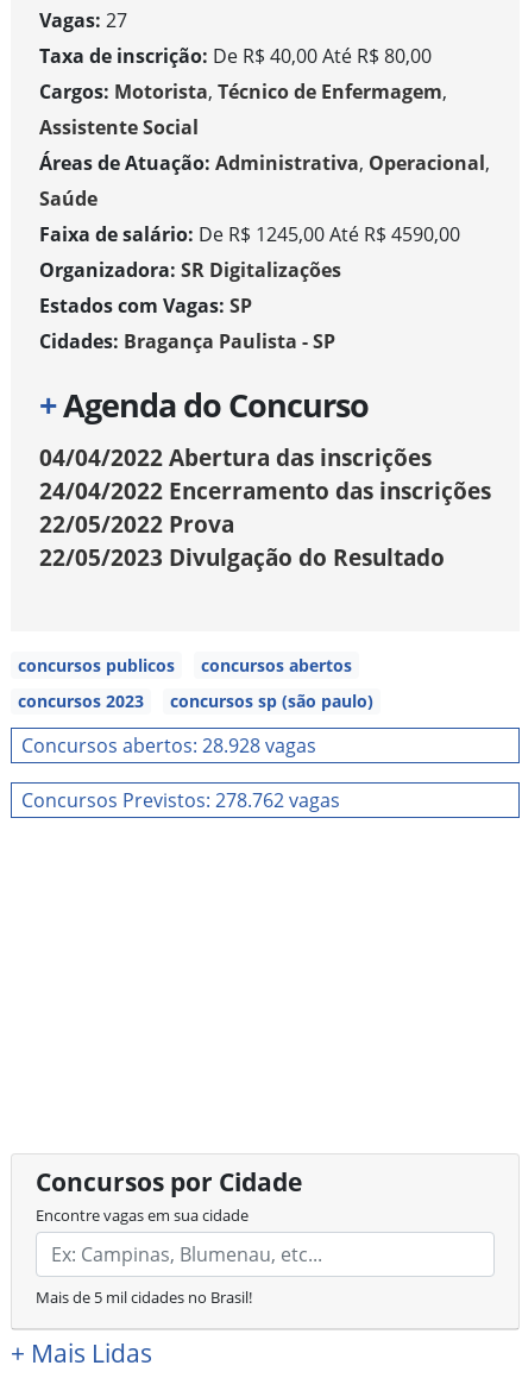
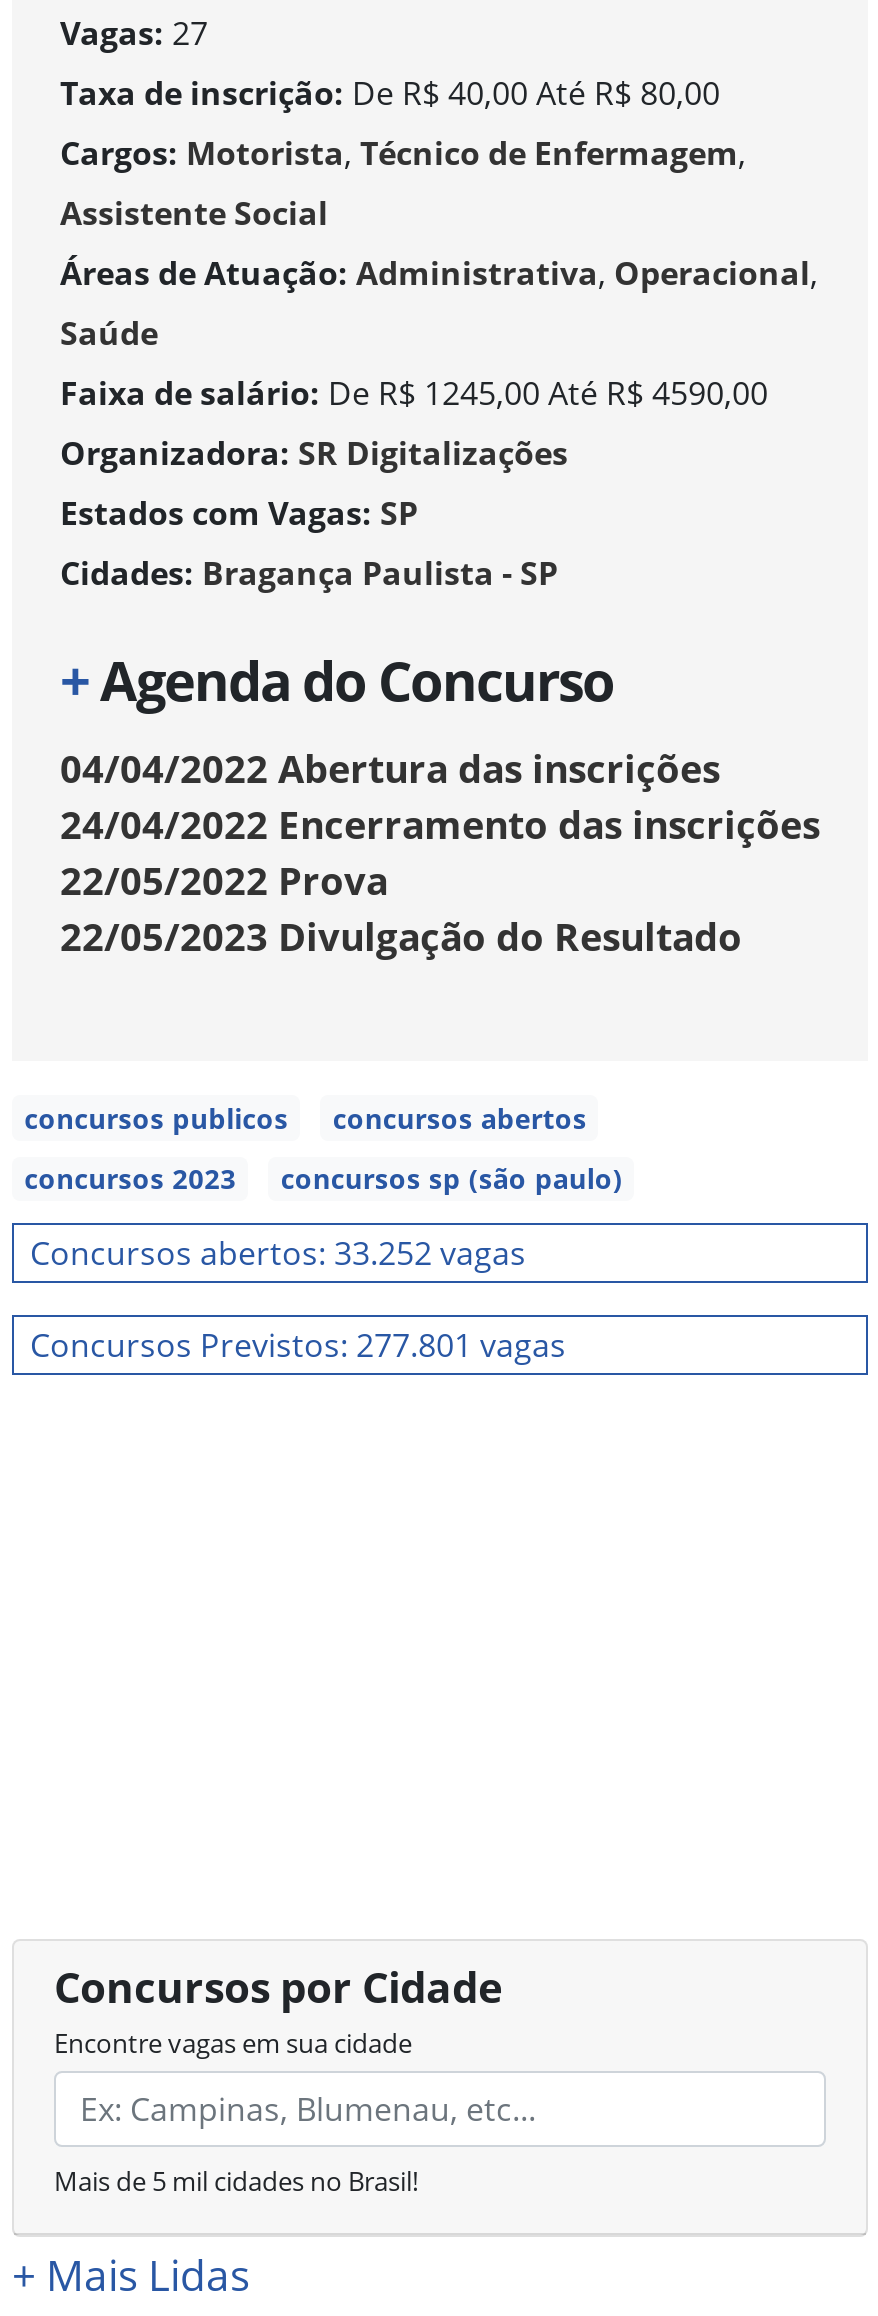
- Concursos abertos: 28.928 vagas
+ Concursos abertos: 33.252 vagas

- Concursos Previstos: 278.762 vagas
+ Concursos Previstos: 277.801 vagas
